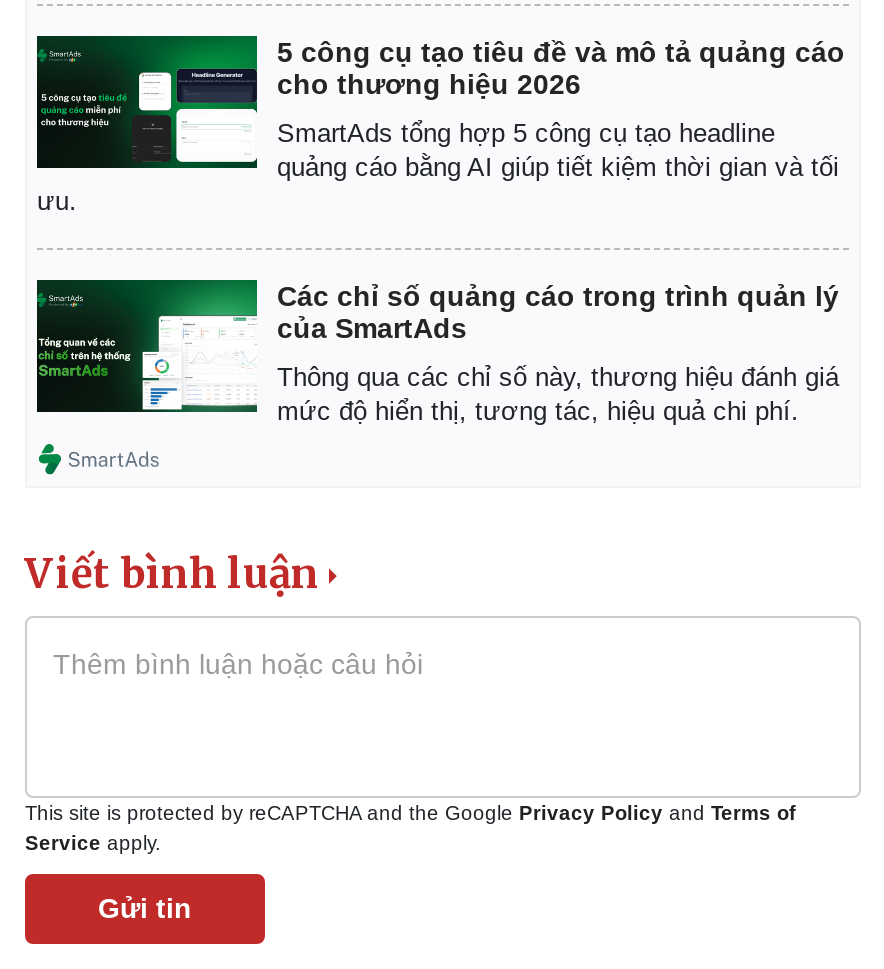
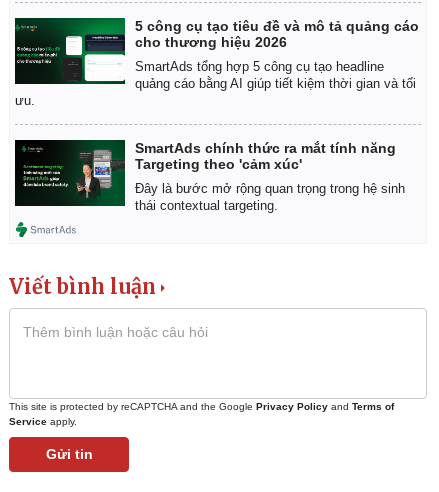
- [image]
- Các chỉ số quảng cáo trong trình quản lý
- của SmartAds
+ [image]
+ SmartAds chính thức ra mắt tính năng
+ Targeting theo 'cảm xúc'

- Thông qua các chỉ số này, thương hiệu đánh giá
- mức độ hiển thị, tương tác, hiệu quả chi phí.
+ Đây là bước mở rộng quan trọng trong hệ sinh
+ thái contextual targeting.
